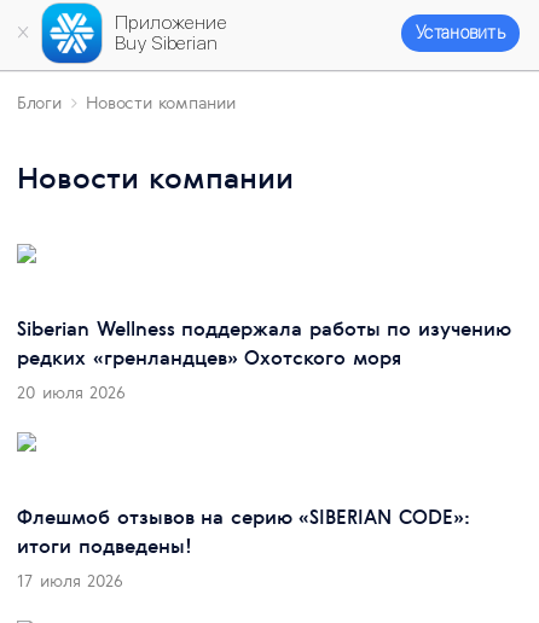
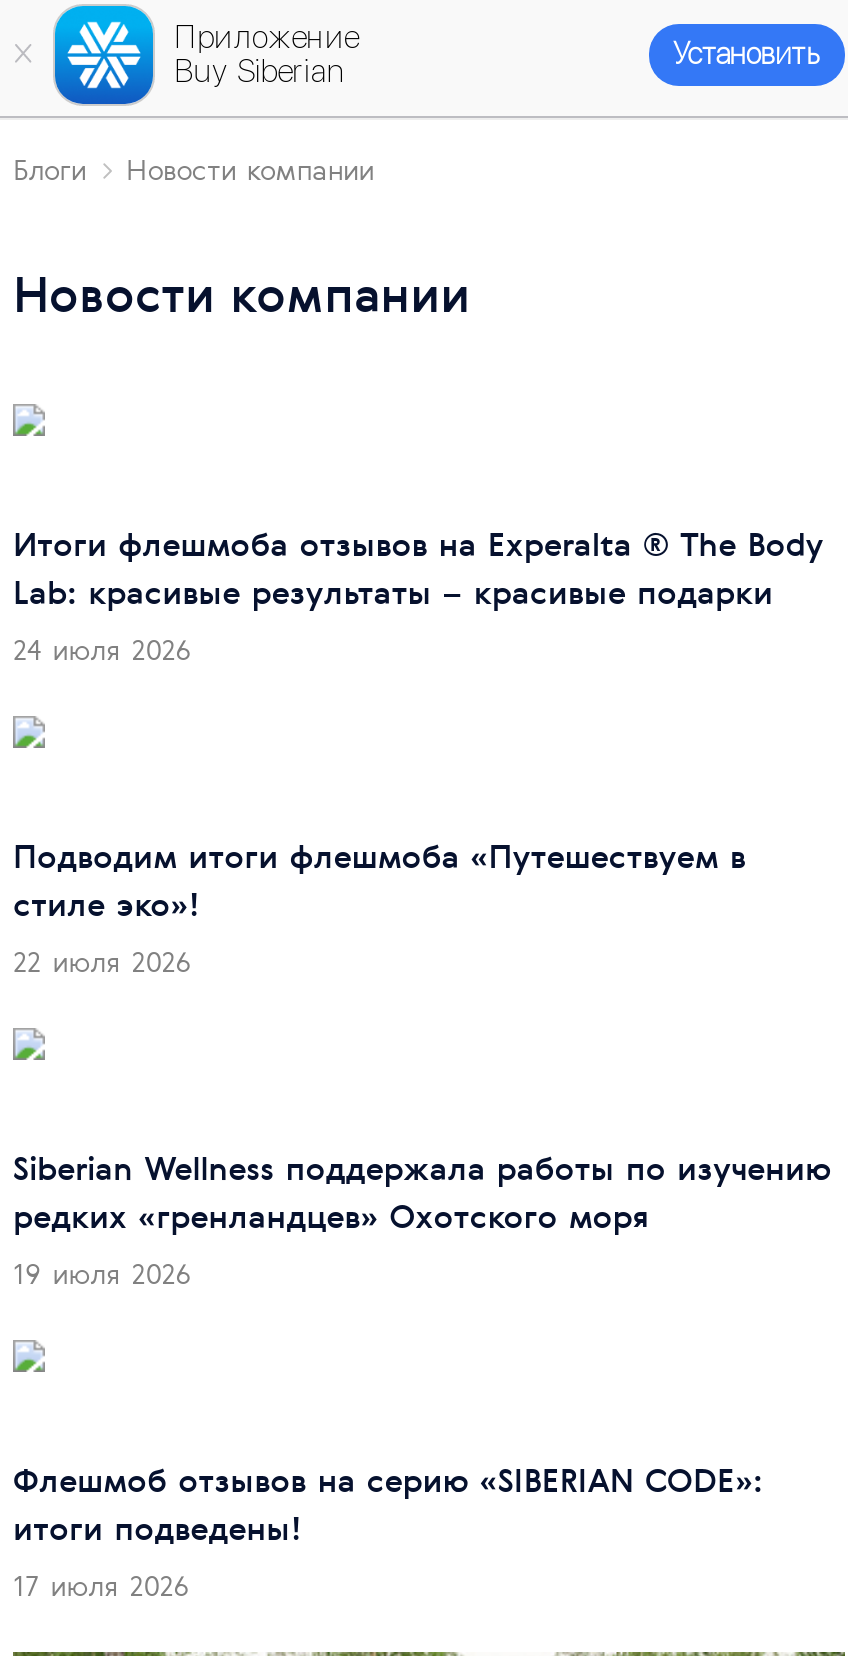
+ Итоги флешмоба отзывов на Experalta ® The Body
+ Lab: красивые результаты – красивые подарки
+ 24 июля 2026

+ Подводим итоги флешмоба «Путешествуем в
+ стиле эко»!
+ 22 июля 2026

- 20 июля 2026
+ 19 июля 2026
